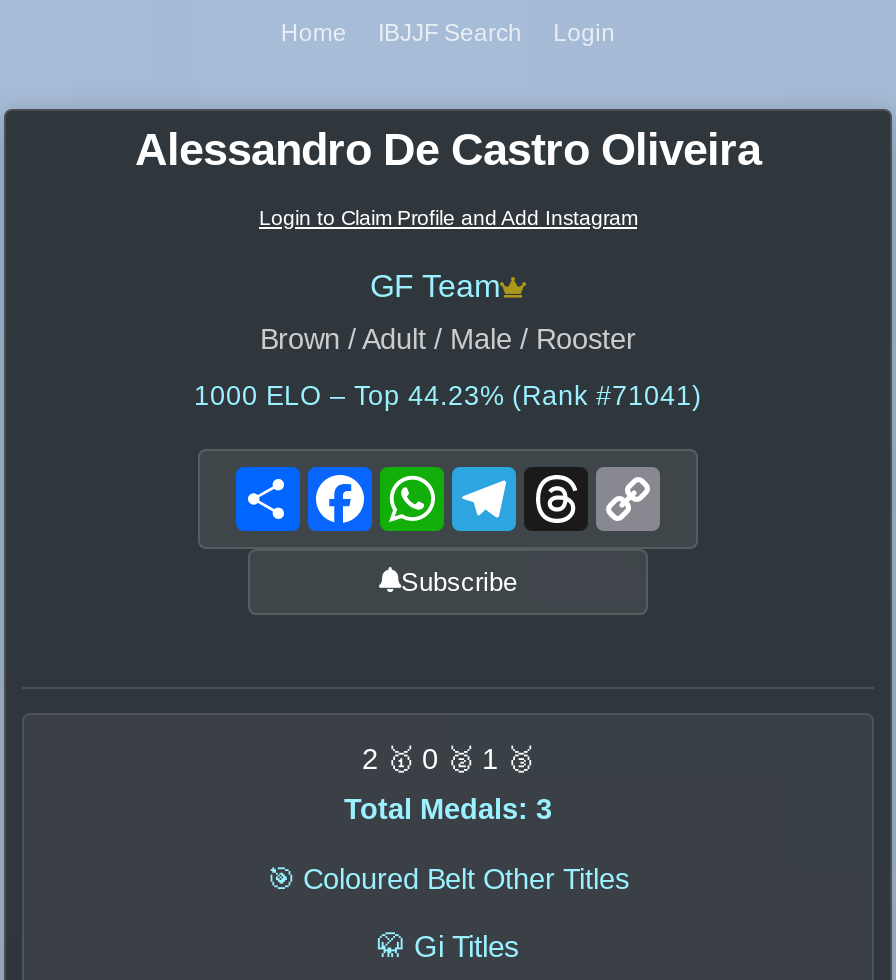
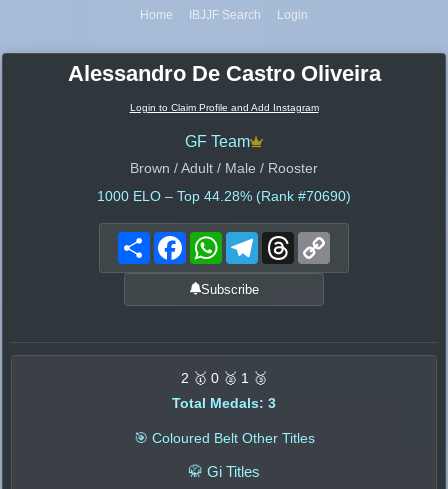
- 1000 ELO – Top 44.23% (Rank #71041)
+ 1000 ELO – Top 44.28% (Rank #70690)
